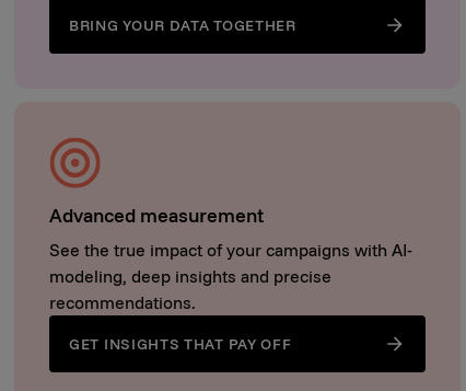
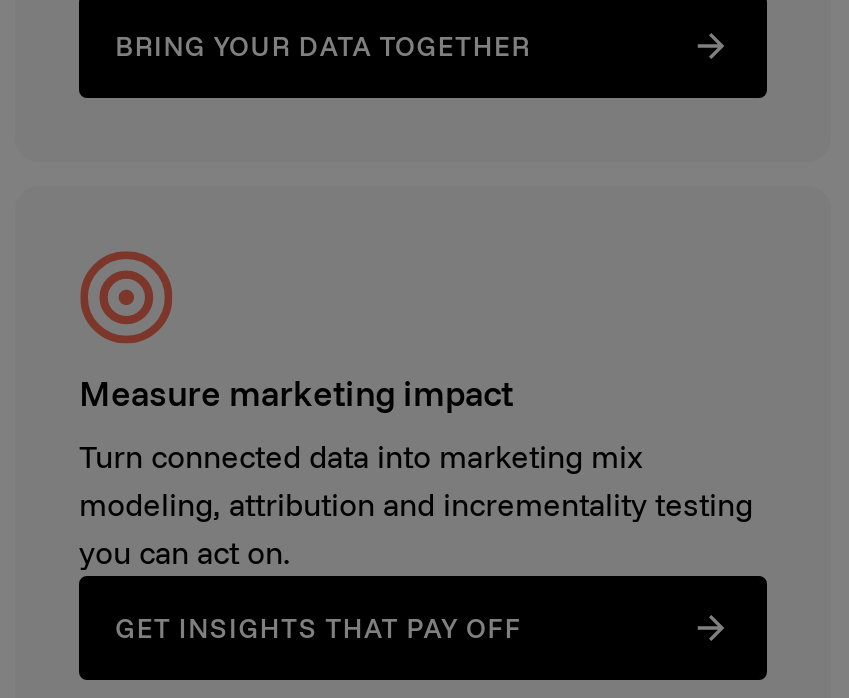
- Advanced measurement
- See the true impact of your campaigns with AI-
- modeling, deep insights and precise
- recommendations.
+ Measure marketing impact
+ Turn connected data into marketing mix
+ modeling, attribution and incrementality testing
+ you can act on.
